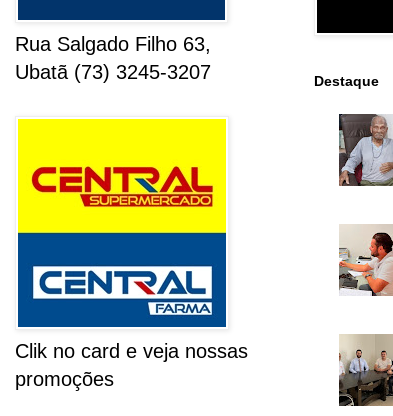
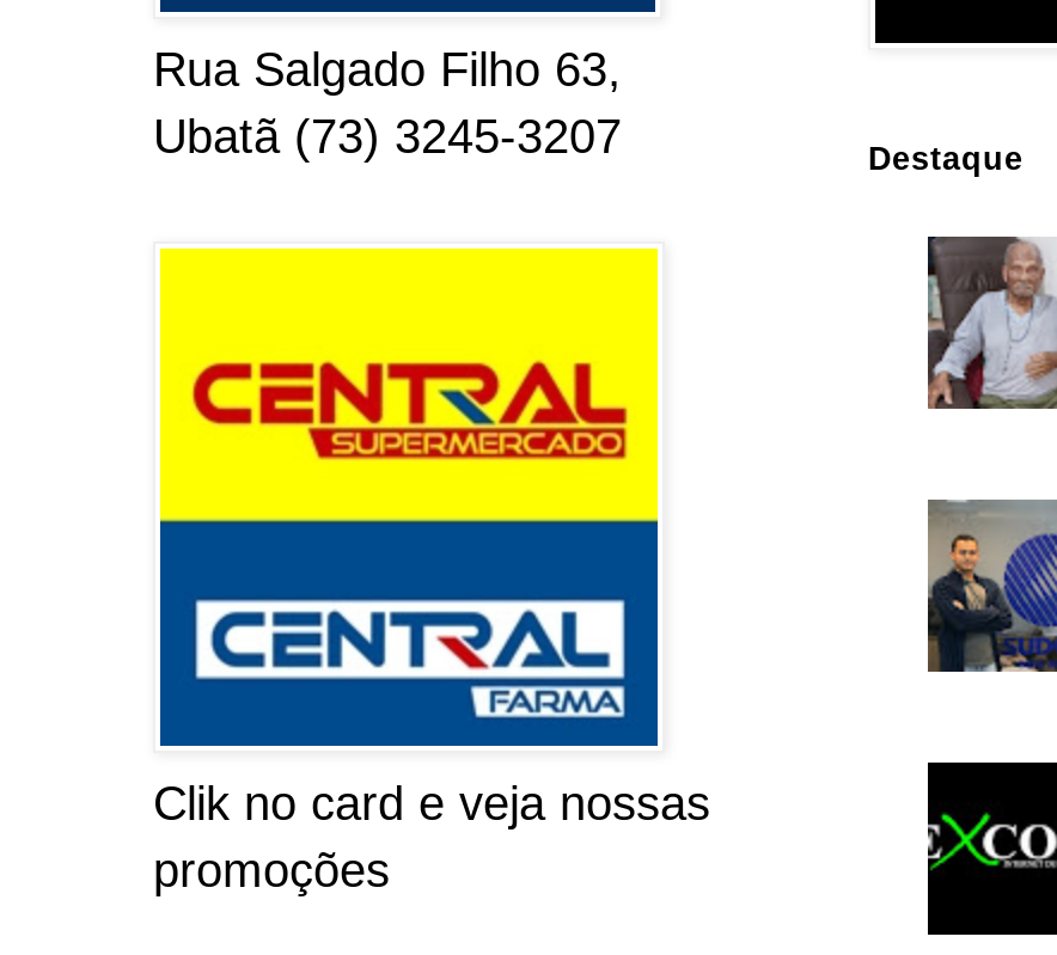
- [image]
+ [image]

- [image]
+ [image]
